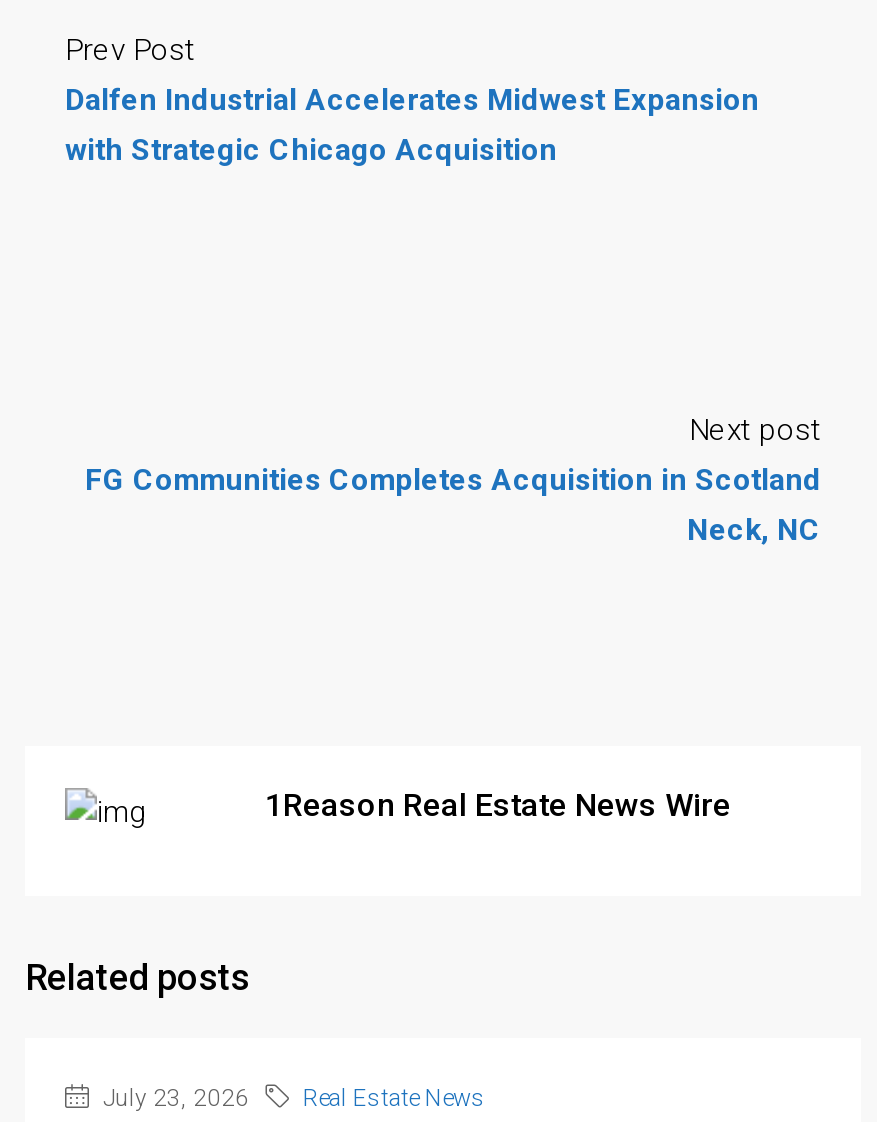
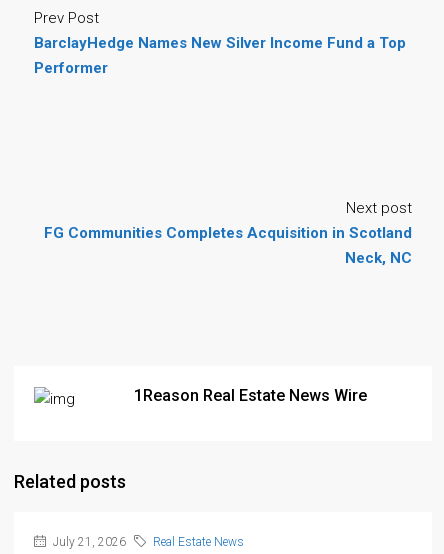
- Dalfen Industrial Accelerates Midwest Expansion
- with Strategic Chicago Acquisition
+ BarclayHedge Names New Silver Income Fund a Top
+ Performer

- July 23, 2026 Real Estate News
+ July 21, 2026 Real Estate News
